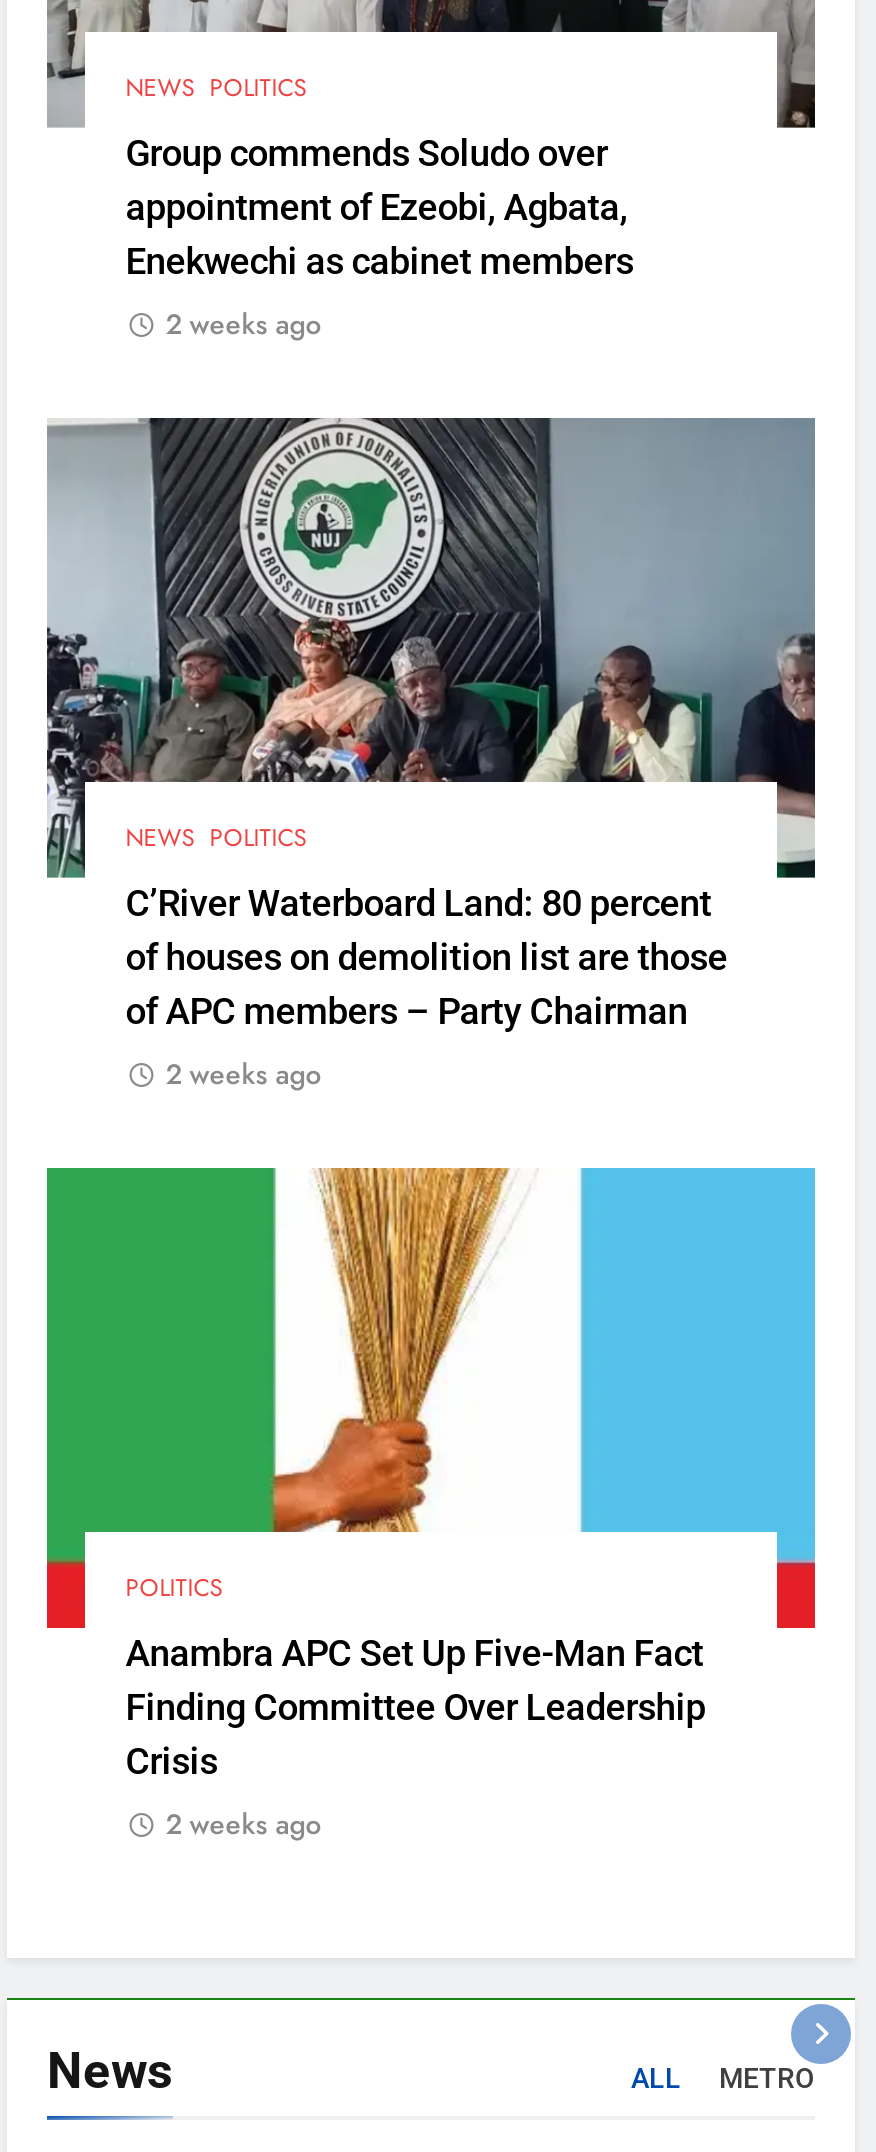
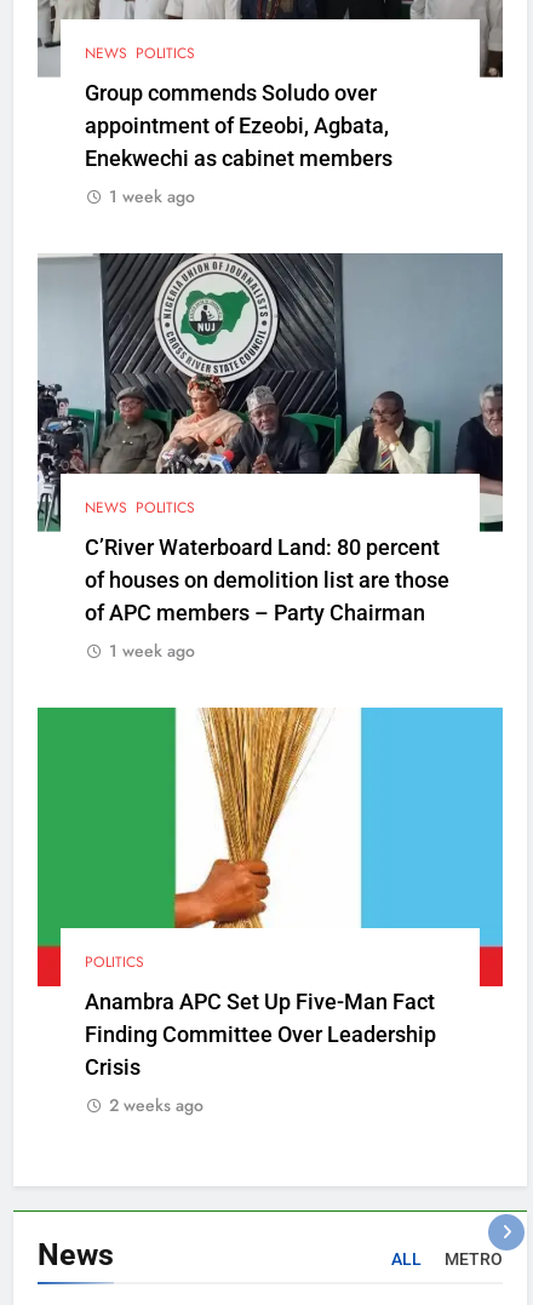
- 2 weeks ago
+ 1 week ago

- 2 weeks ago
+ 1 week ago
